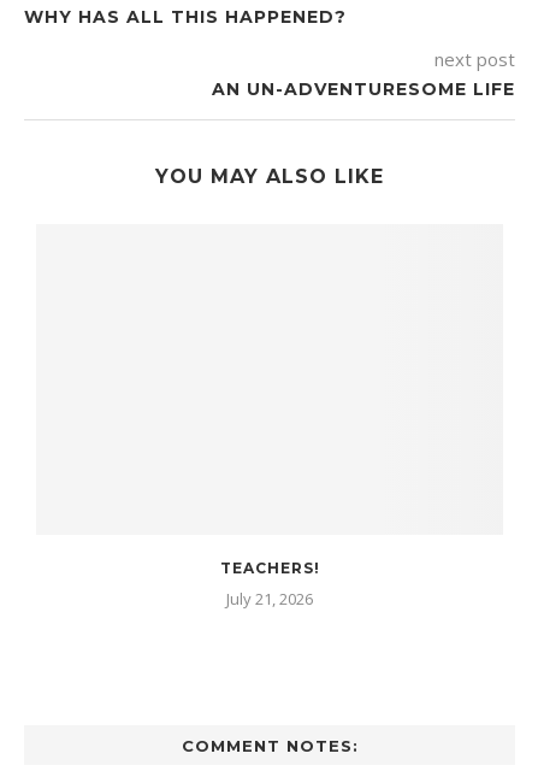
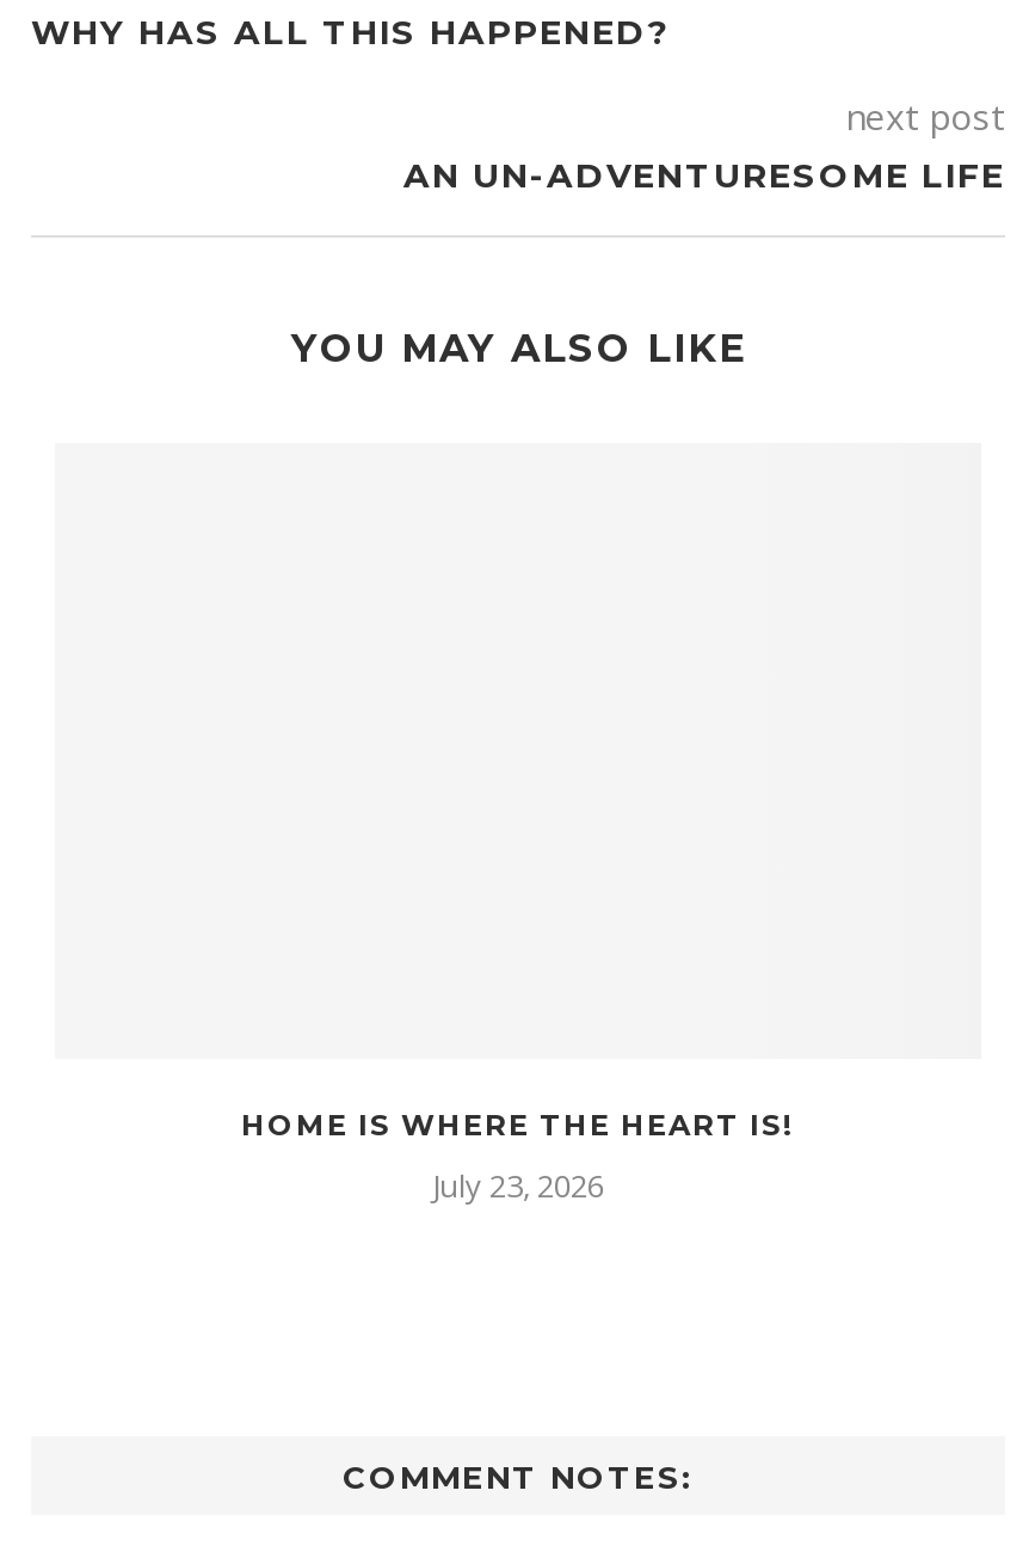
- TEACHERS!
+ HOME IS WHERE THE HEART IS!

- July 21, 2026
+ July 23, 2026
